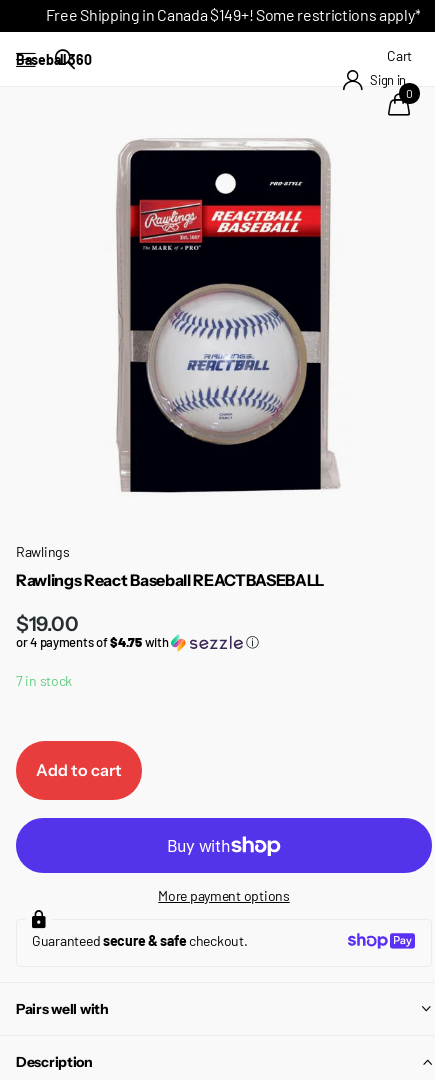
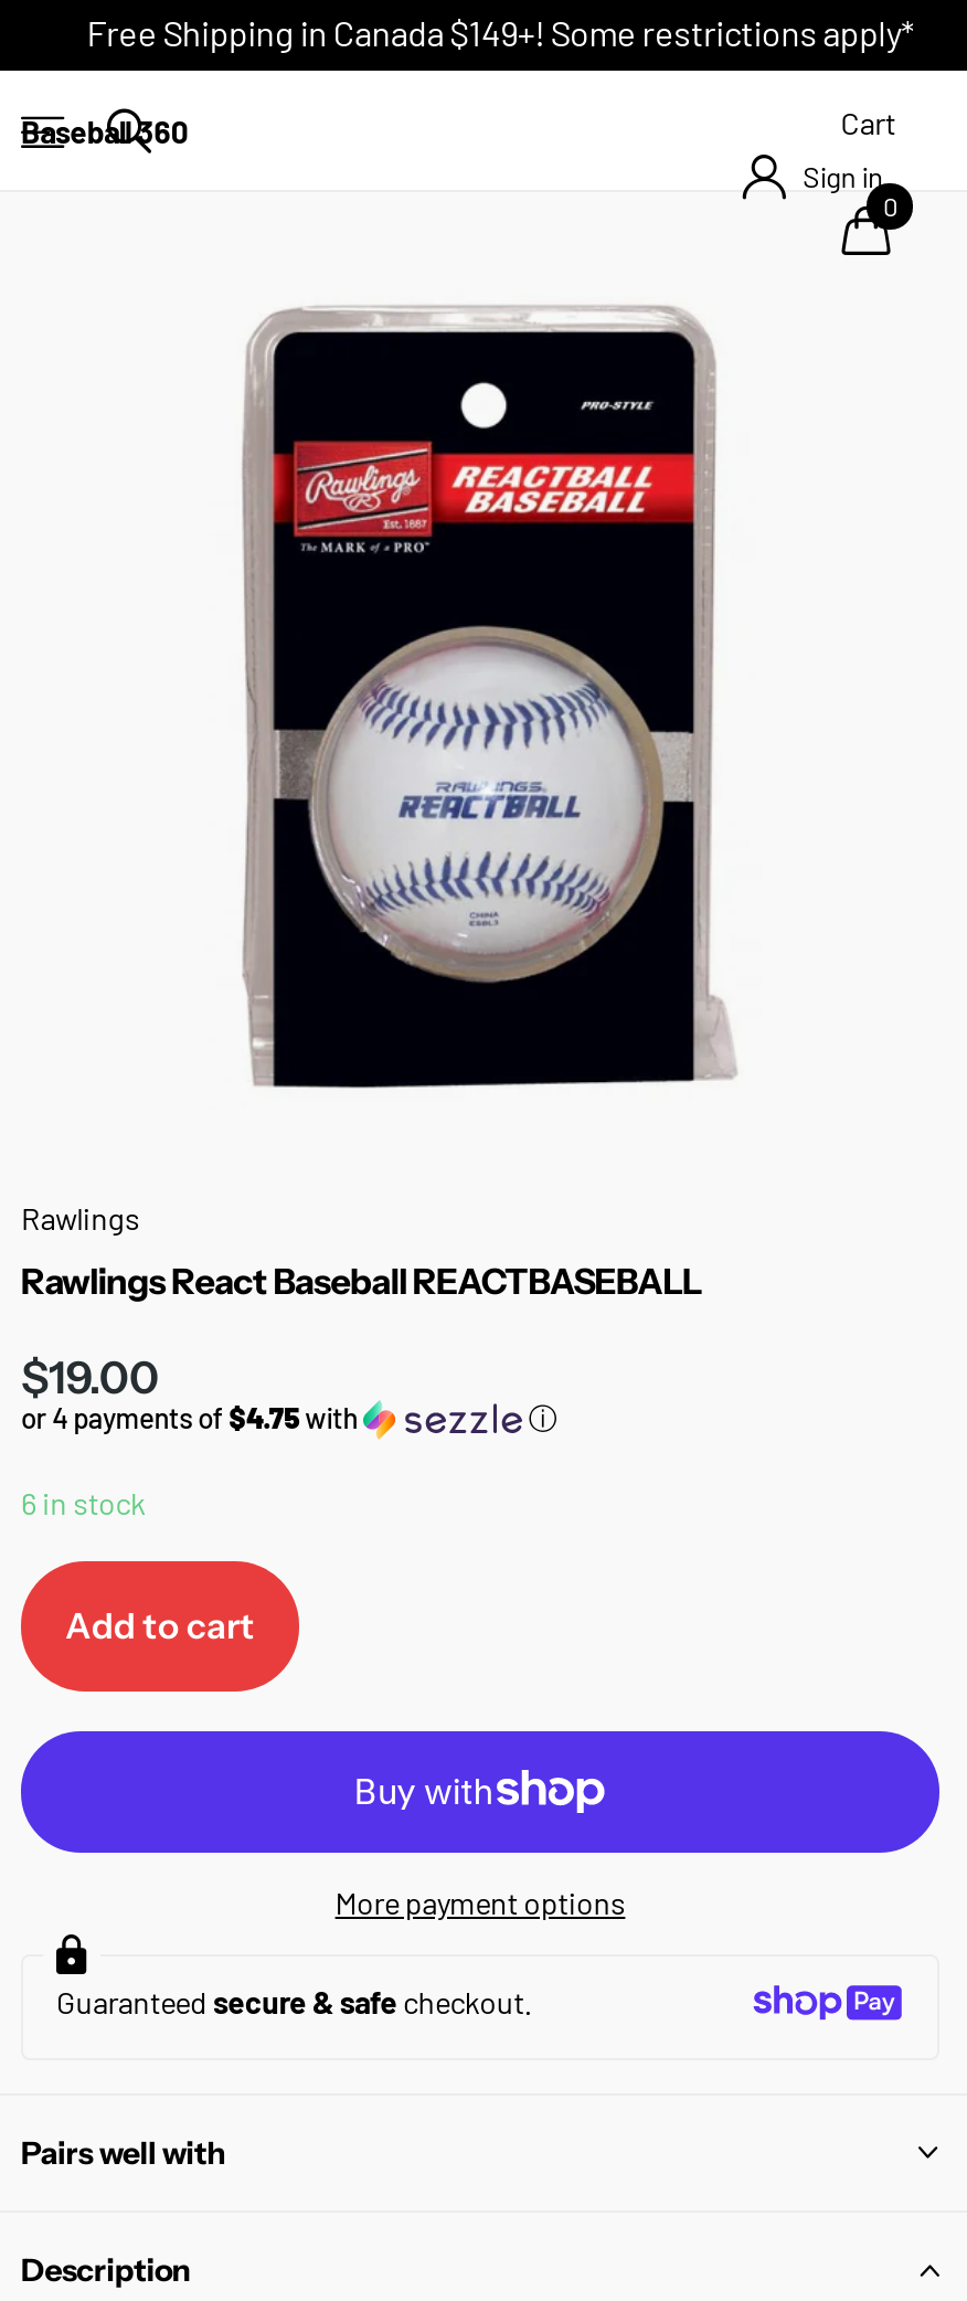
- 7 in stock
+ 6 in stock
